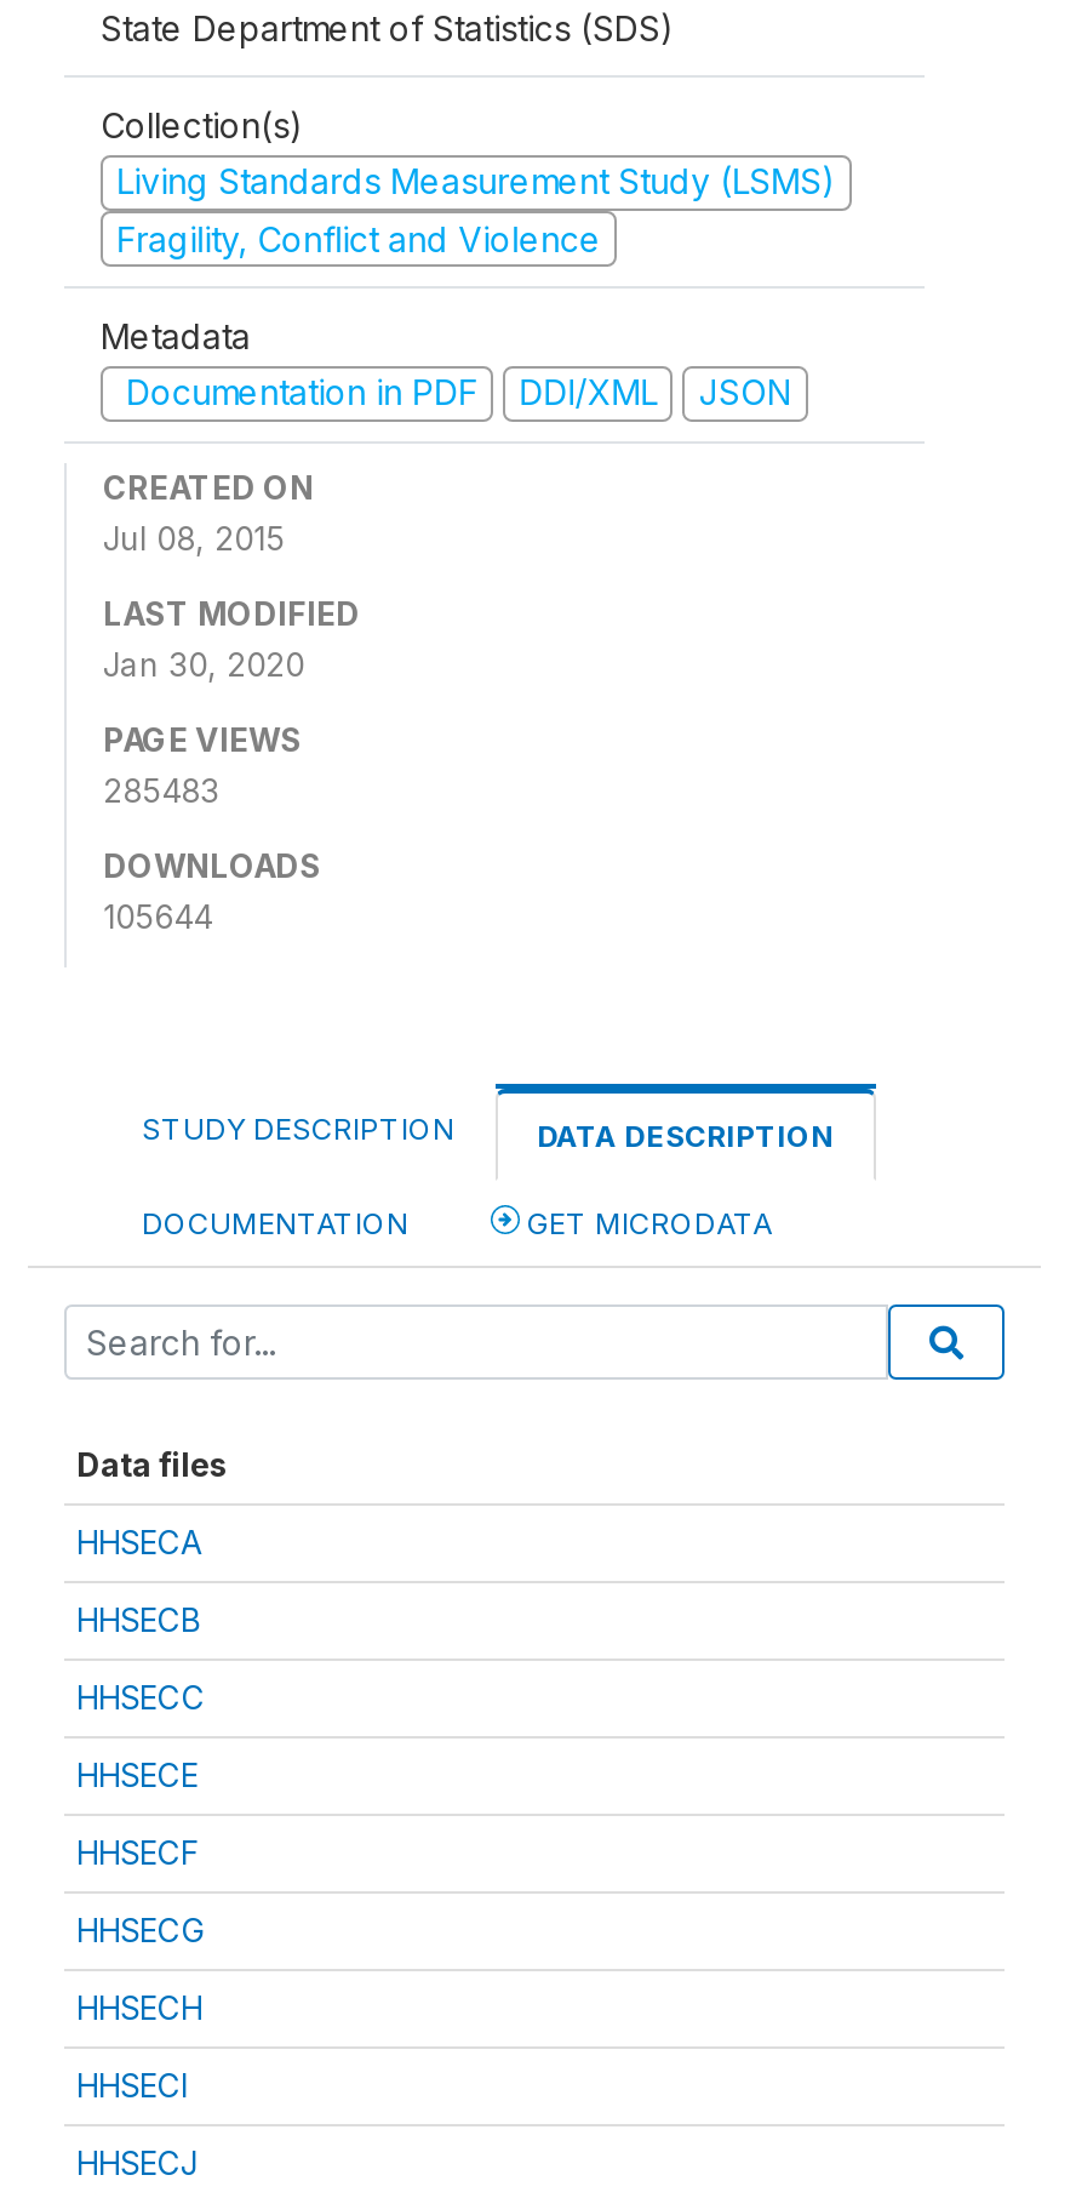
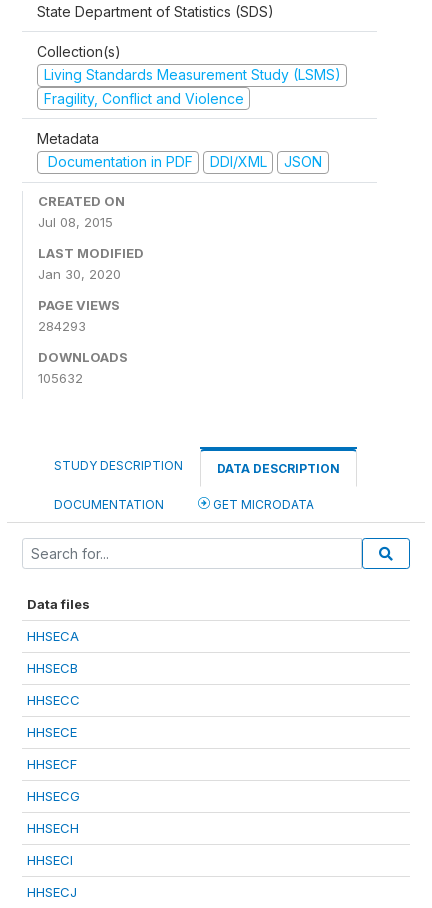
- 285483
+ 284293

- 105644
+ 105632
